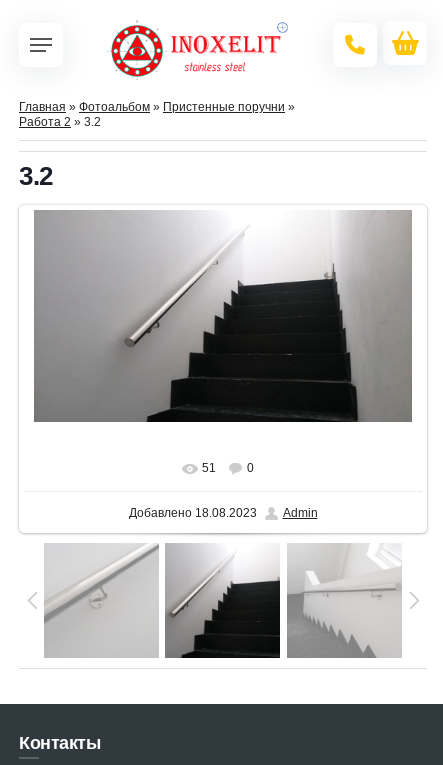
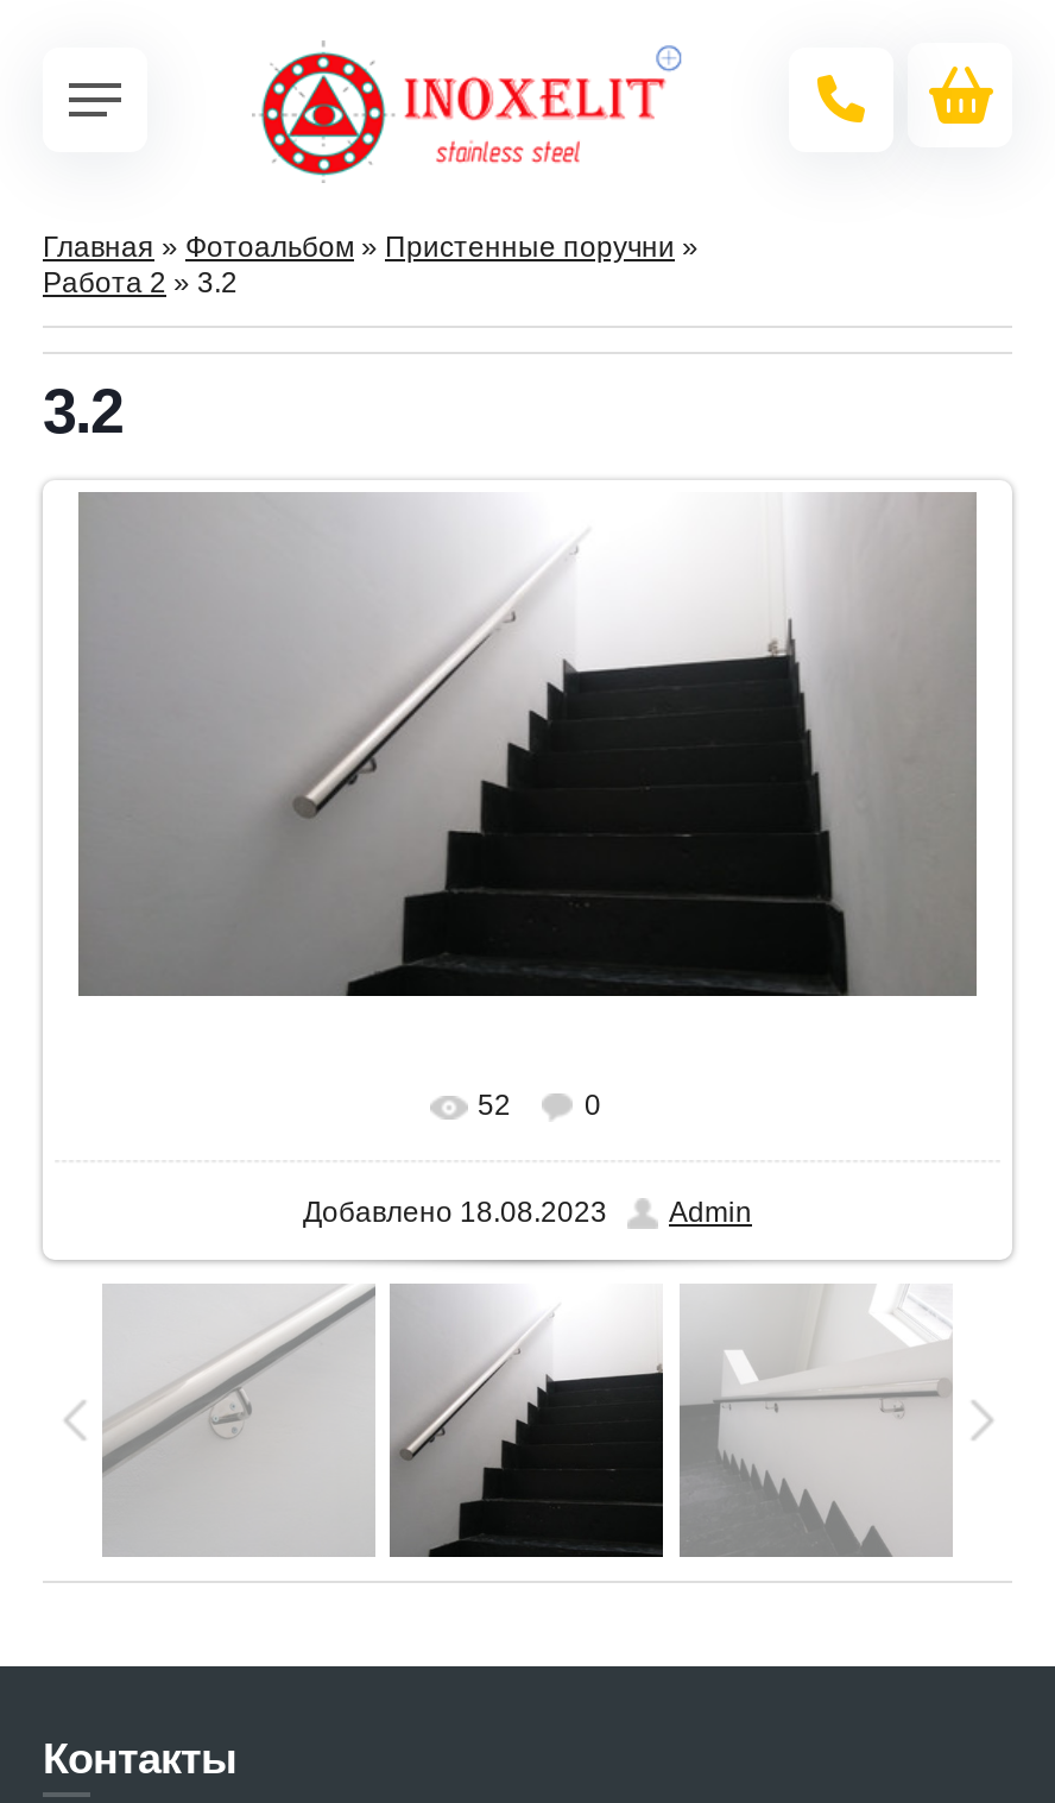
- 51
+ 52
